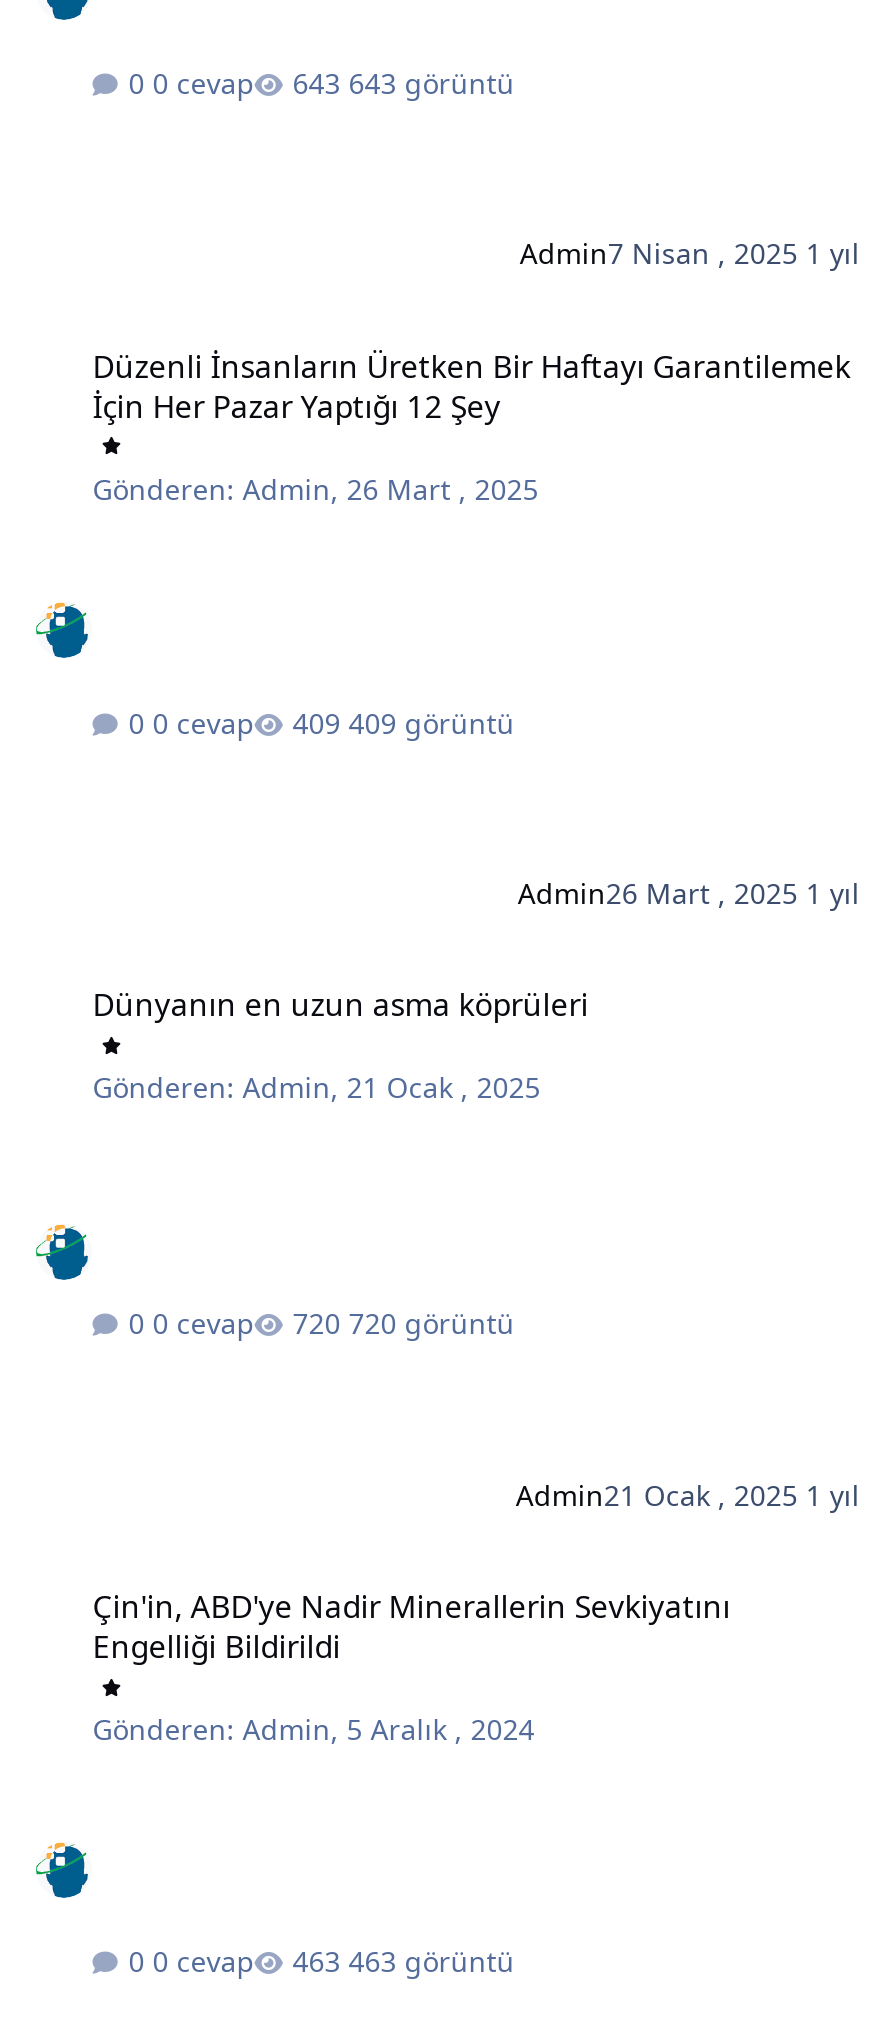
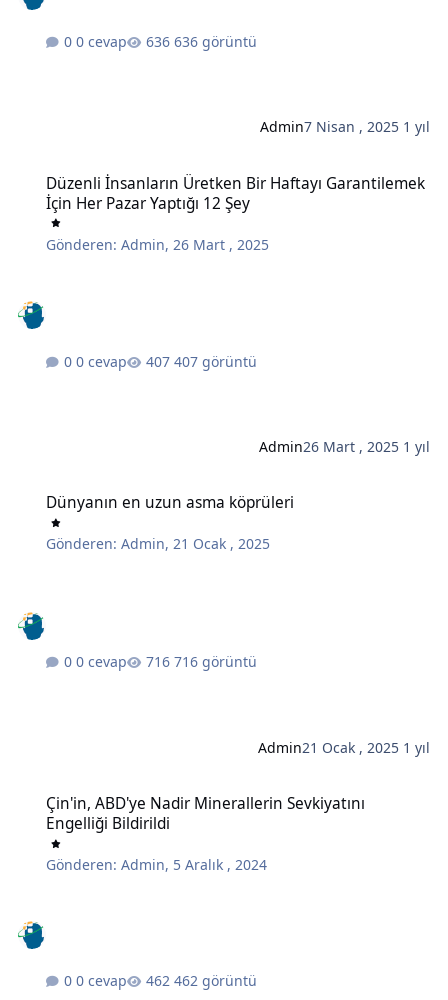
- 643 görüntü
+ 636 görüntü

- 409 görüntü
+ 407 görüntü

- 720 görüntü
+ 716 görüntü

- 463 görüntü
+ 462 görüntü
